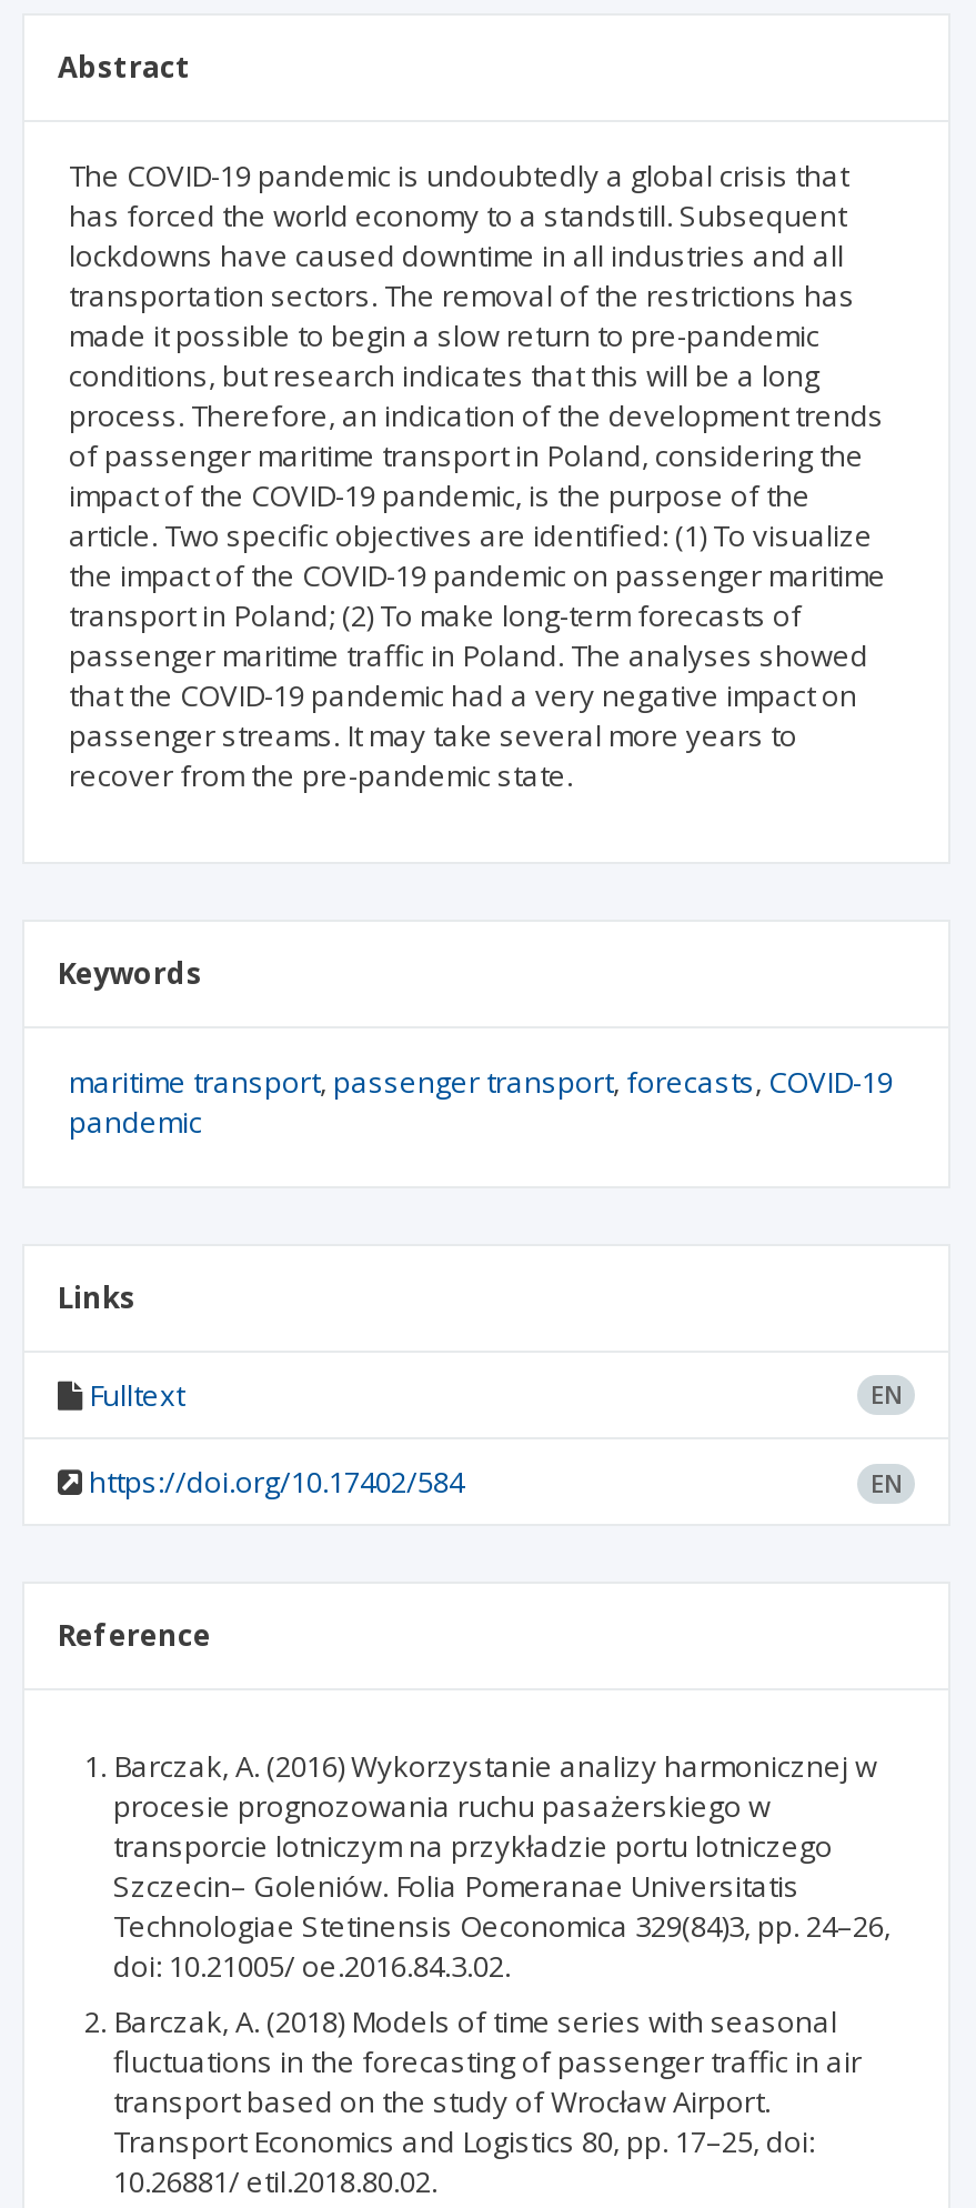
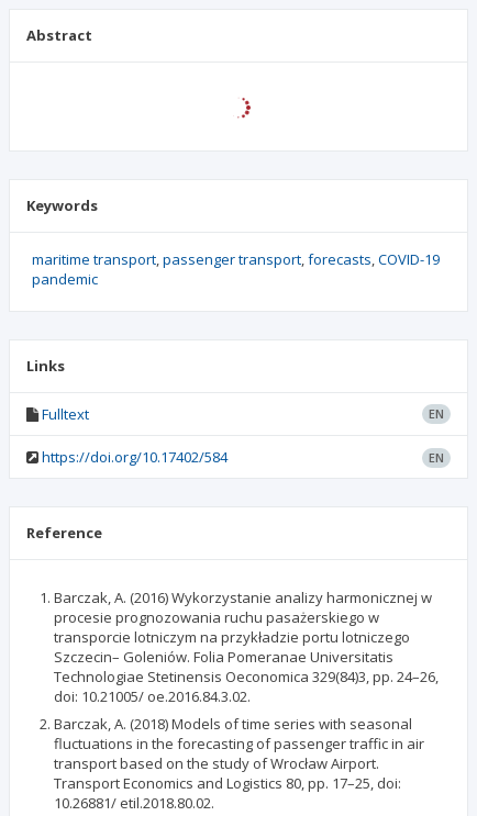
- The COVID-19 pandemic is undoubtedly a global crisis that
- has forced the world economy to a standstill. Subsequent
- lockdowns have caused downtime in all industries and all
- transportation sectors. The removal of the restrictions has
- made it possible to begin a slow return to pre-pandemic
- conditions, but research indicates that this will be a long
- process. Therefore, an indication of the development trends
- of passenger maritime transport in Poland, considering the
- impact of the COVID-19 pandemic, is the purpose of the
- article. Two specific objectives are identified: (1) To visualize
- the impact of the COVID-19 pandemic on passenger maritime
- transport in Poland; (2) To make long-term forecasts of
- passenger maritime traffic in Poland. The analyses showed
- that the COVID-19 pandemic had a very negative impact on
- passenger streams. It may take several more years to
- recover from the pre-pandemic state.
